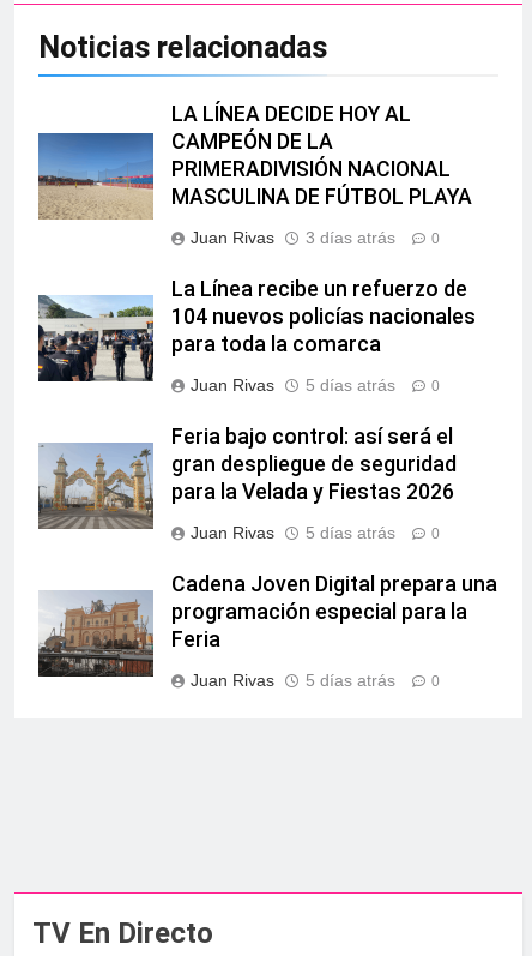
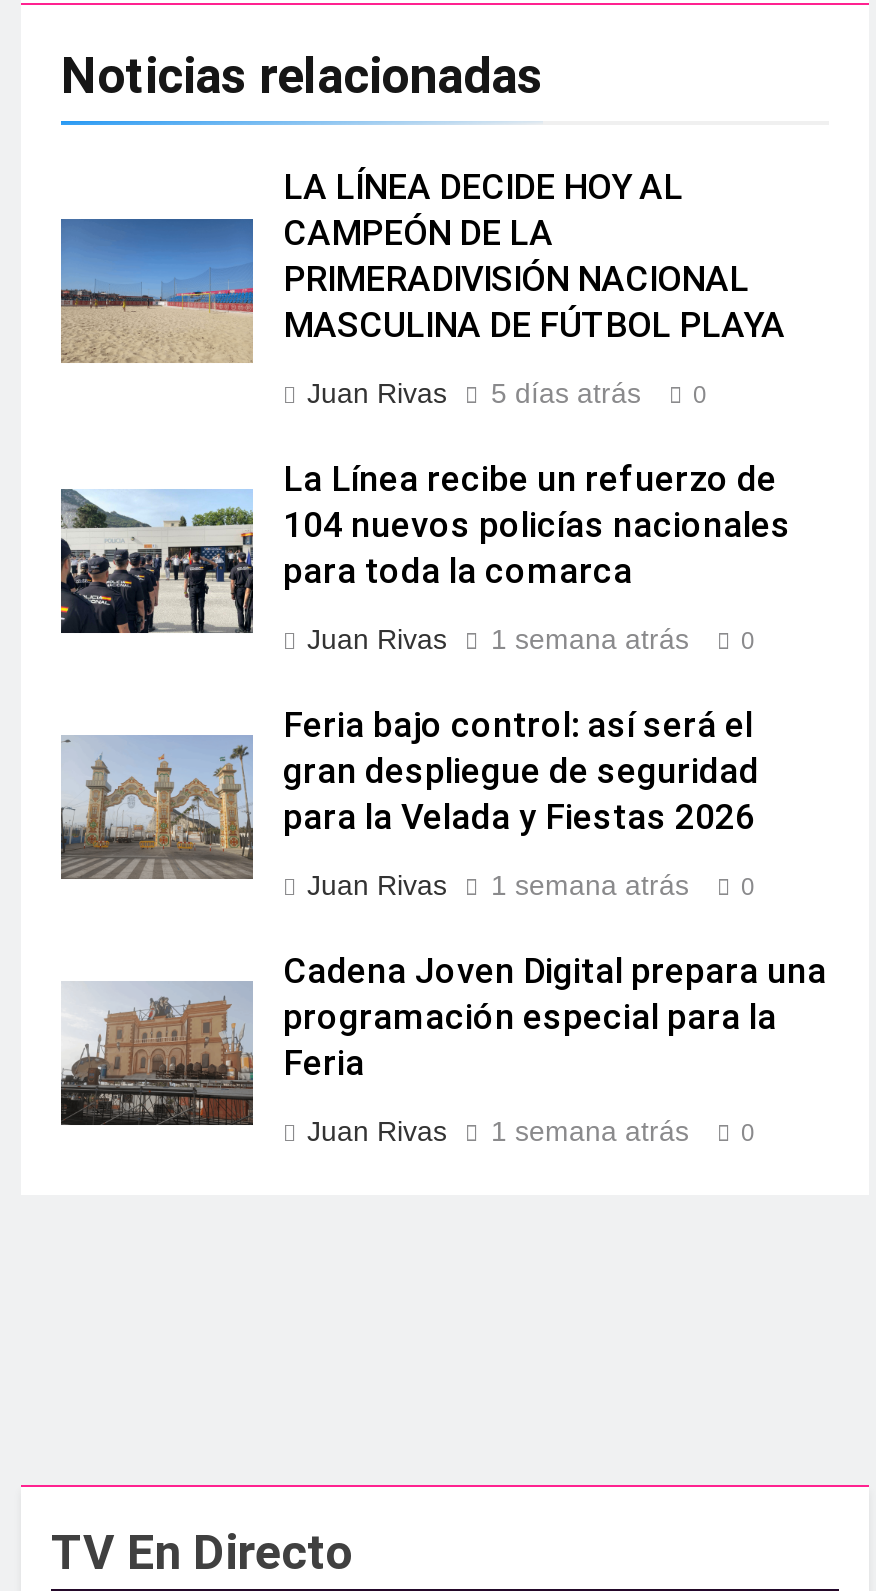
- 3 días atrás
+ 5 días atrás

- 5 días atrás
+ 1 semana atrás

- 5 días atrás
+ 1 semana atrás

- 5 días atrás
+ 1 semana atrás
